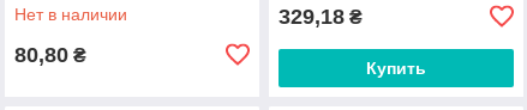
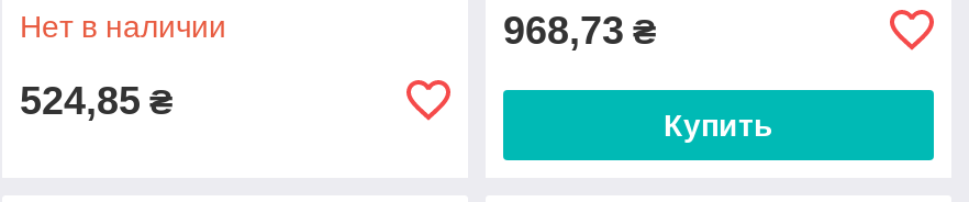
- 329,18 ₴
+ 968,73 ₴

- 80,80 ₴
+ 524,85 ₴
